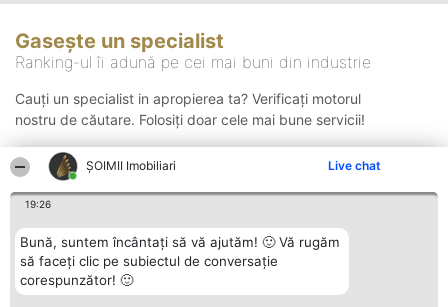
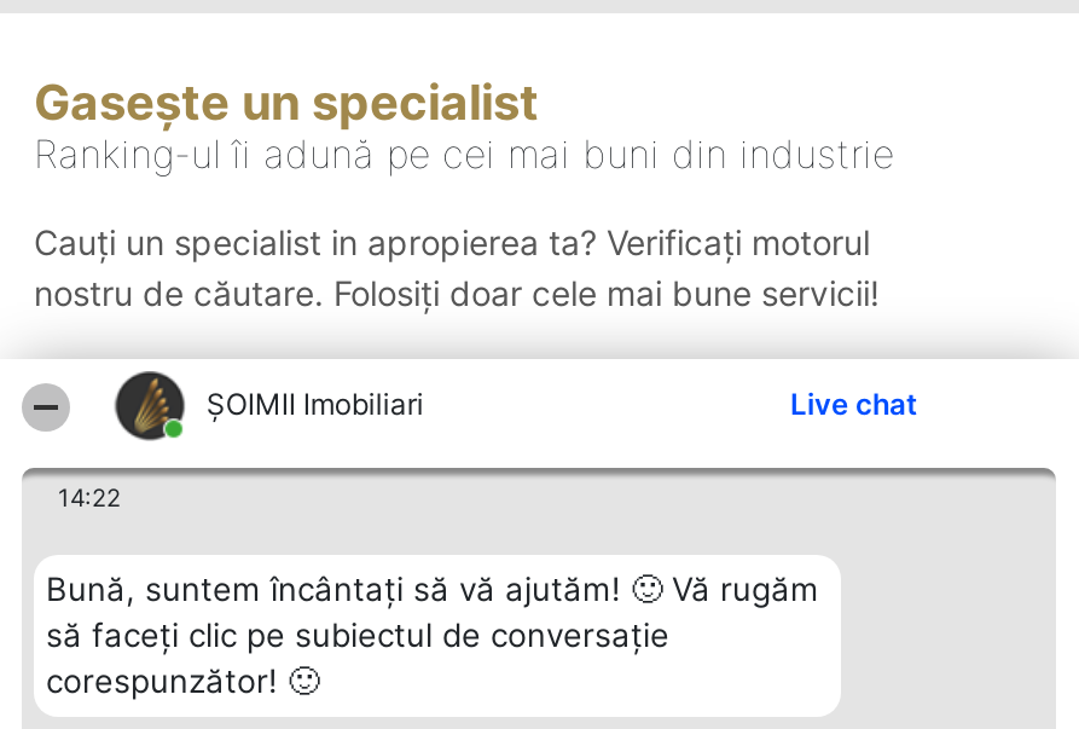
- 19:26
+ 14:22
